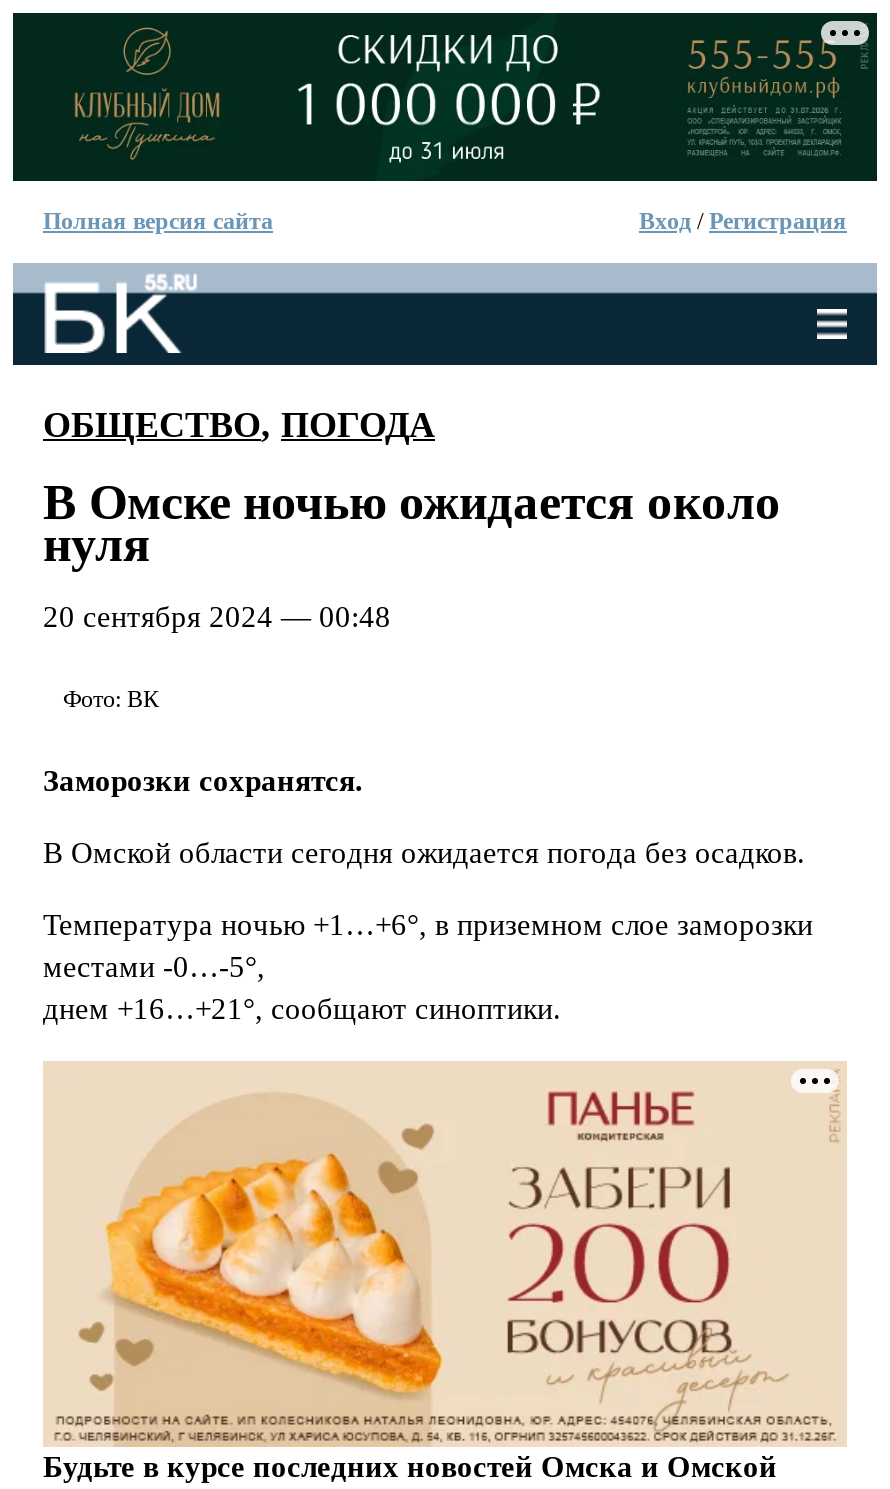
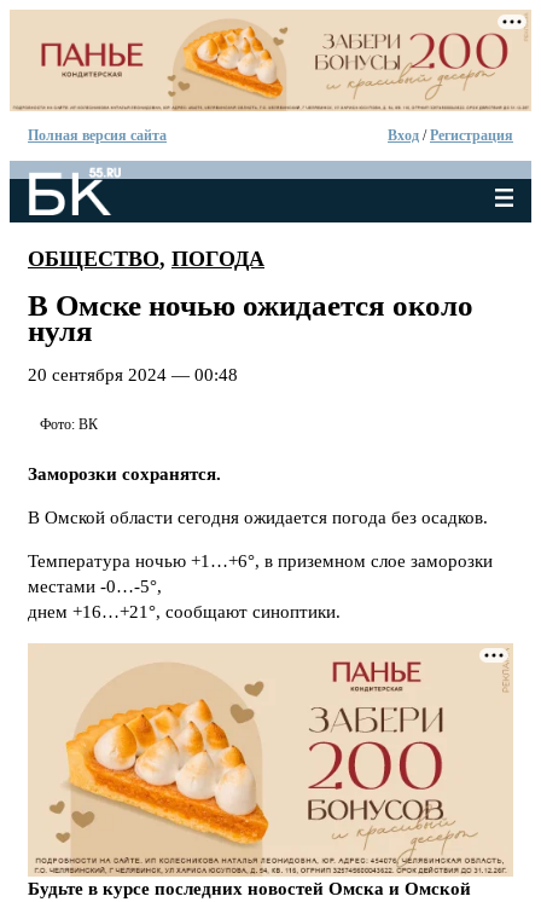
- [image]
+ [image]
